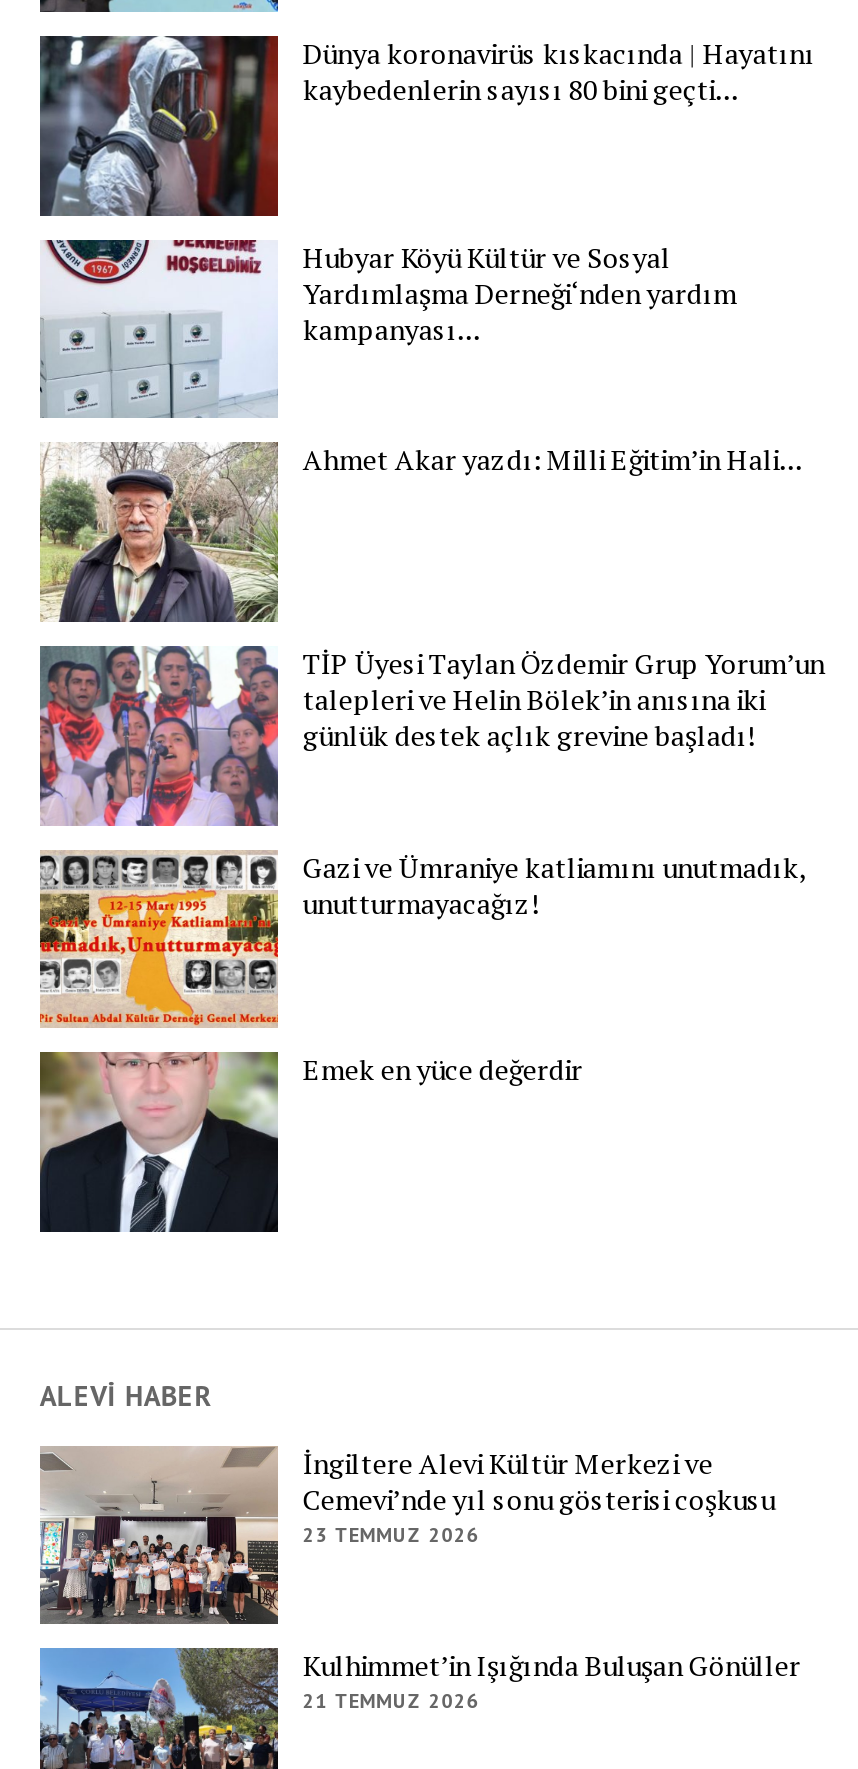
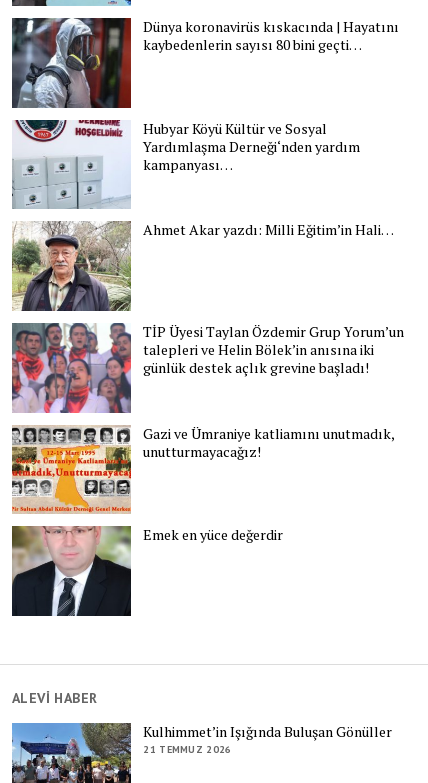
- [image]
- İngiltere Alevi Kültür Merkezi ve
- Cemevi’nde yıl sonu gösterisi coşkusu
- 23 TEMMUZ 2026
